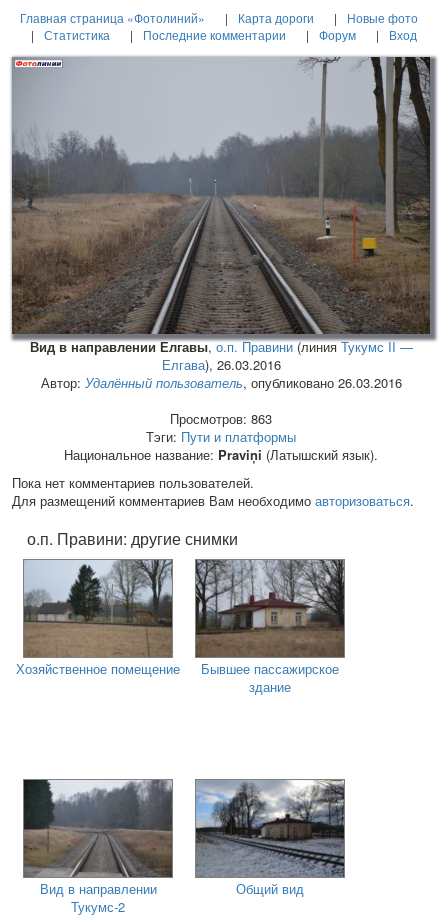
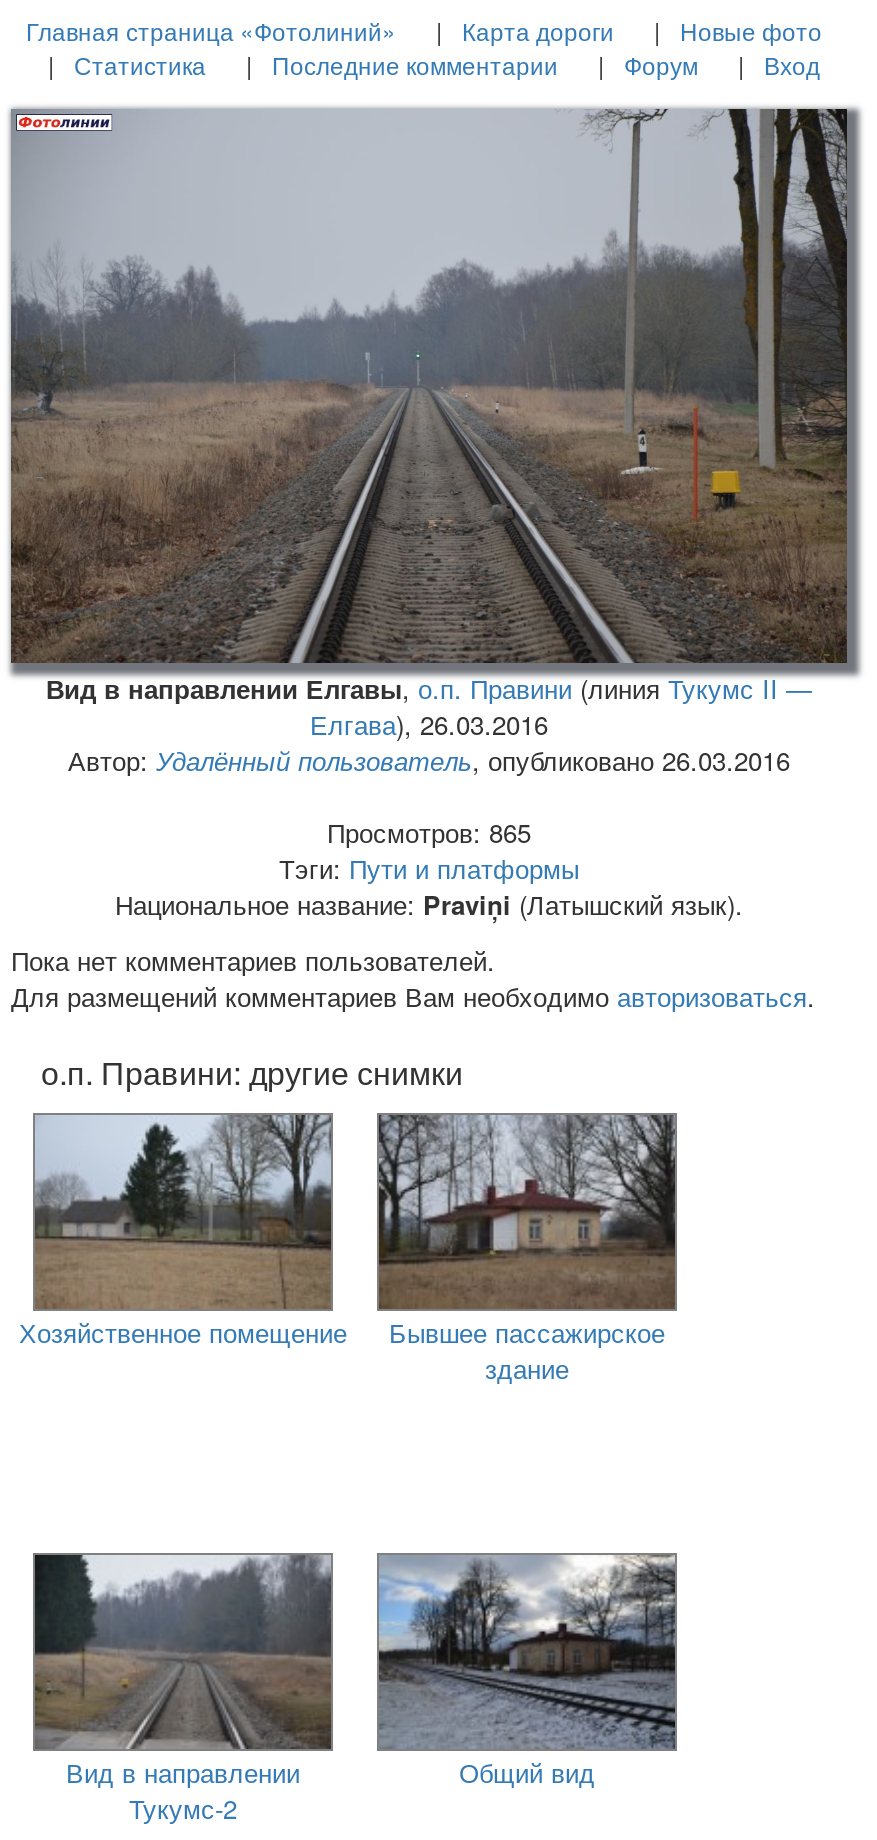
- Просмотров: 863
+ Просмотров: 865
